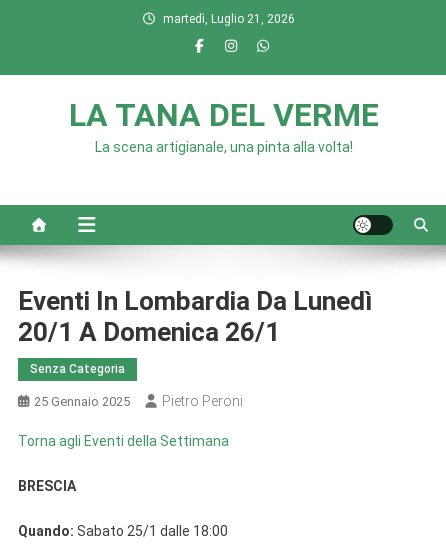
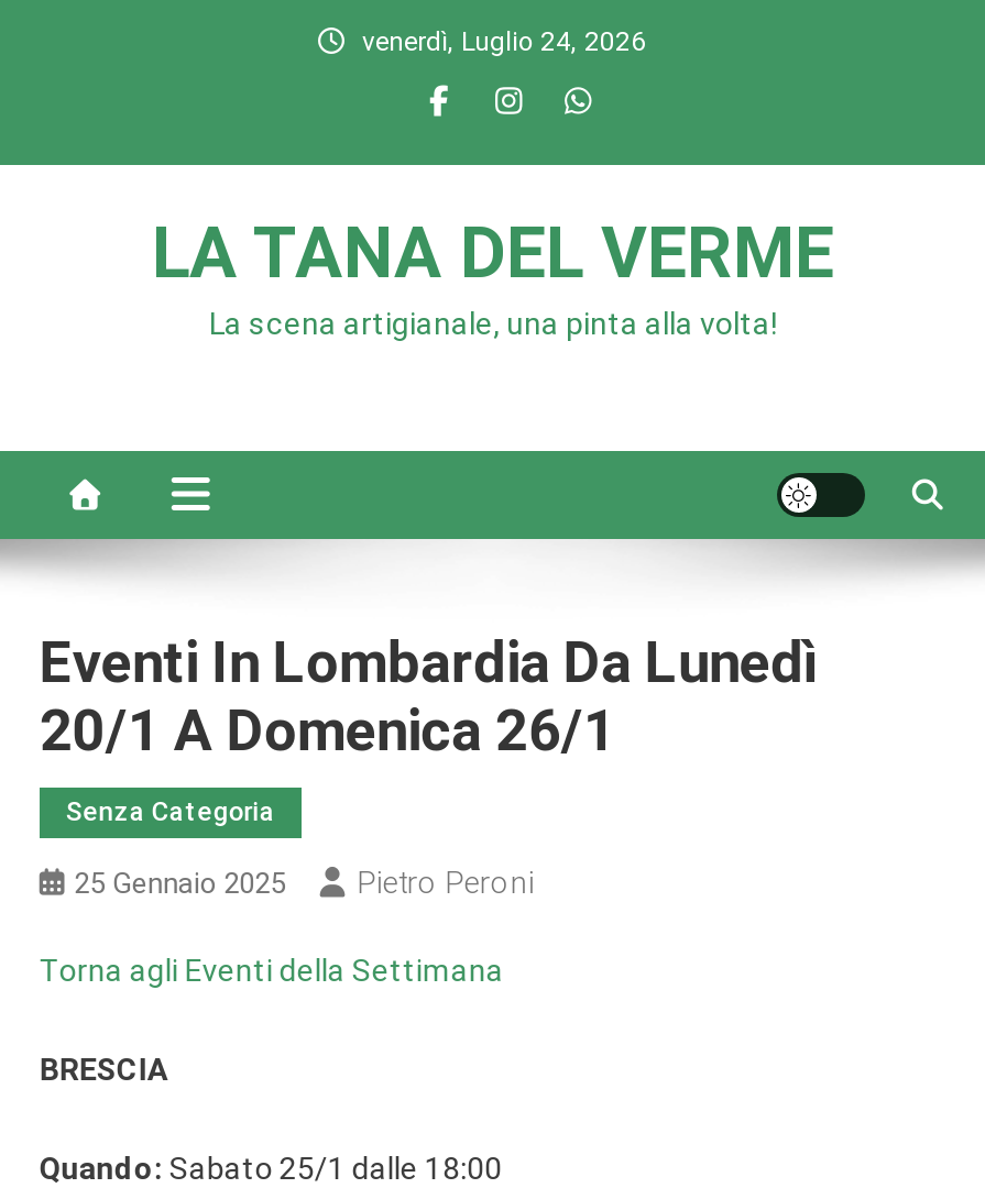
- martedì, Luglio 21, 2026
+ venerdì, Luglio 24, 2026
